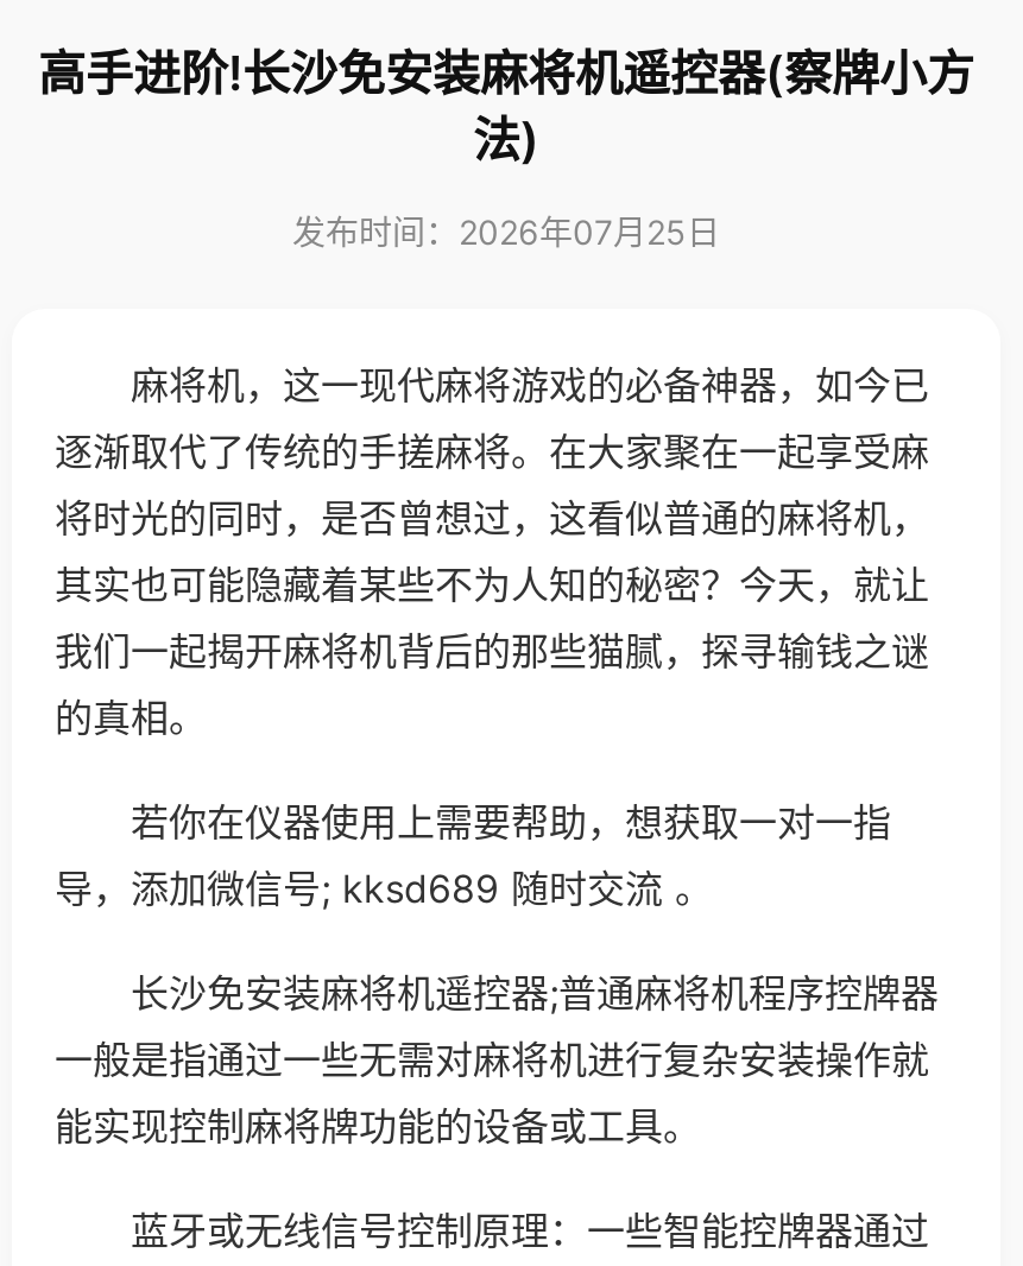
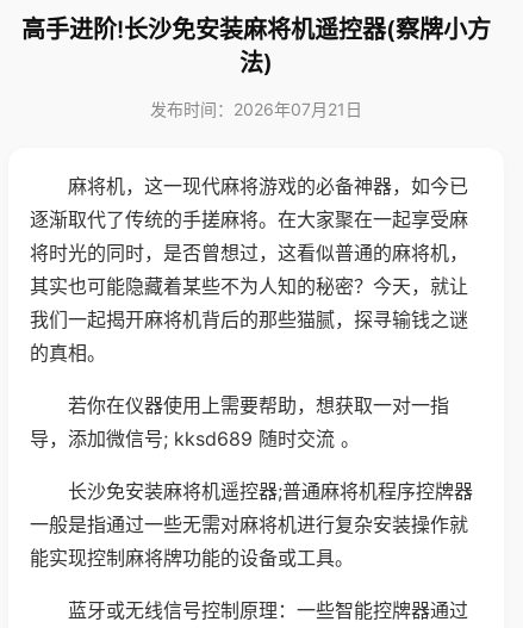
- 发布时间：2026年07月25日
+ 发布时间：2026年07月21日
